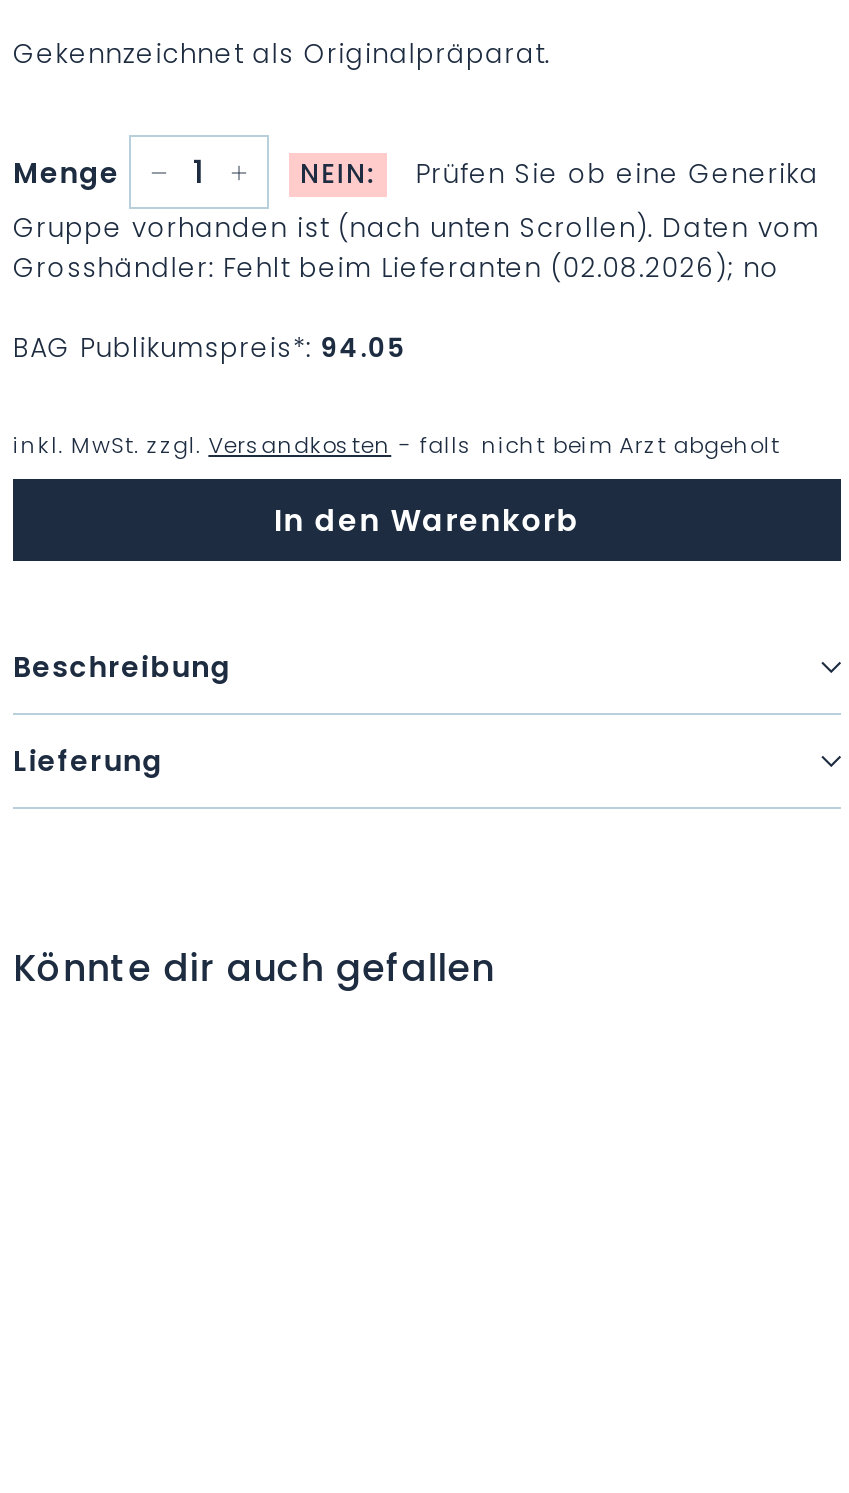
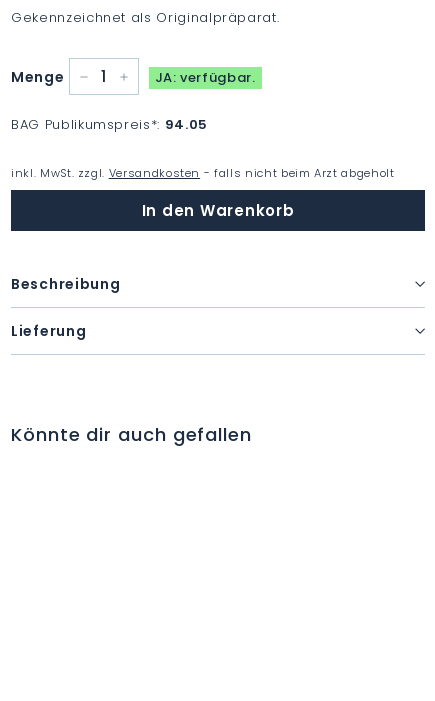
- NEIN:
- Prüfen Sie ob eine Generika
- Gruppe vorhanden ist (nach unten Scrollen). Daten vom
- Grosshändler: Fehlt beim Lieferanten (02.08.2026); no
+ JA: verfügbar.
